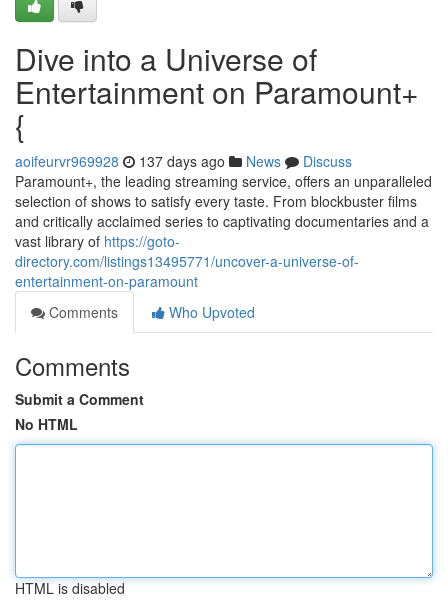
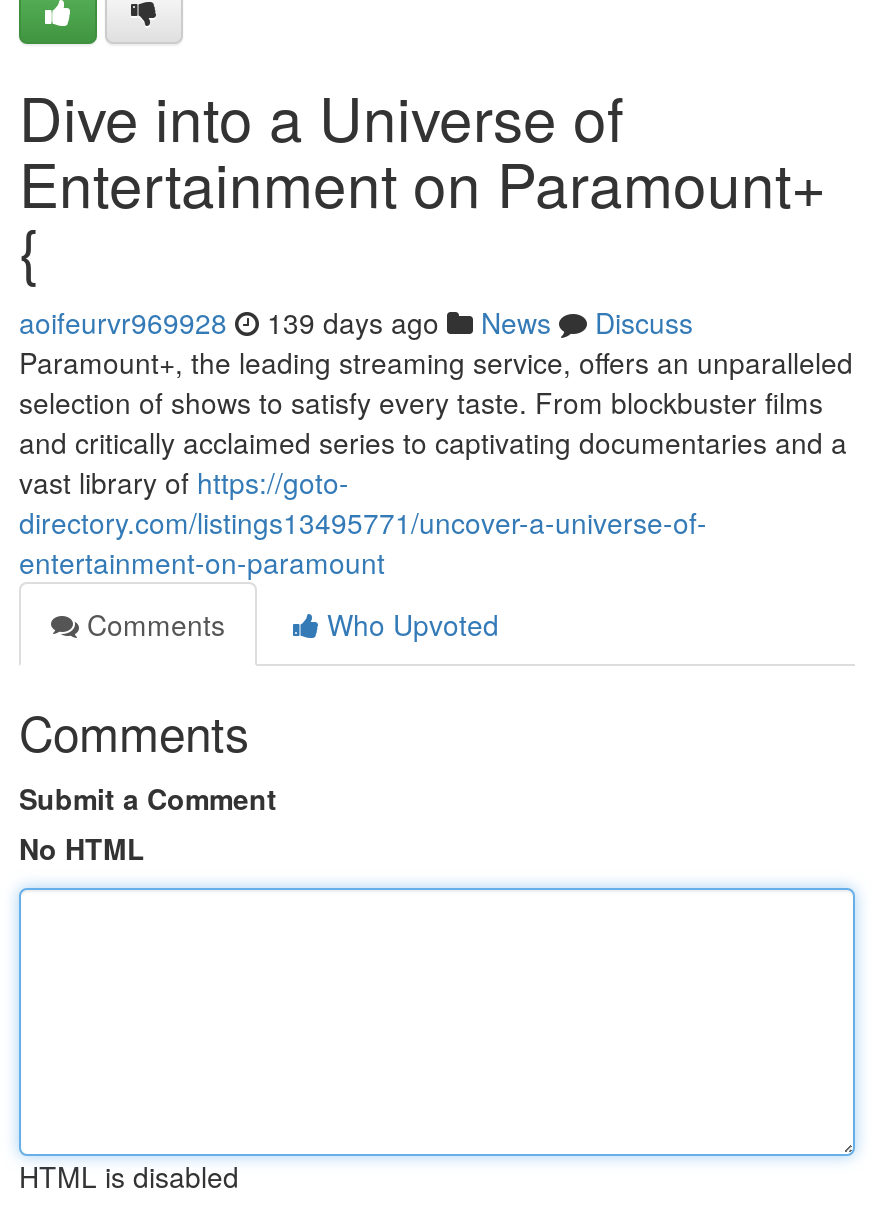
- aoifeurvr969928 137 days ago News Discuss
+ aoifeurvr969928 139 days ago News Discuss
